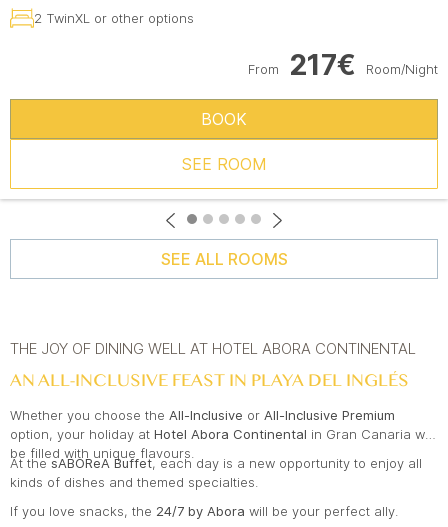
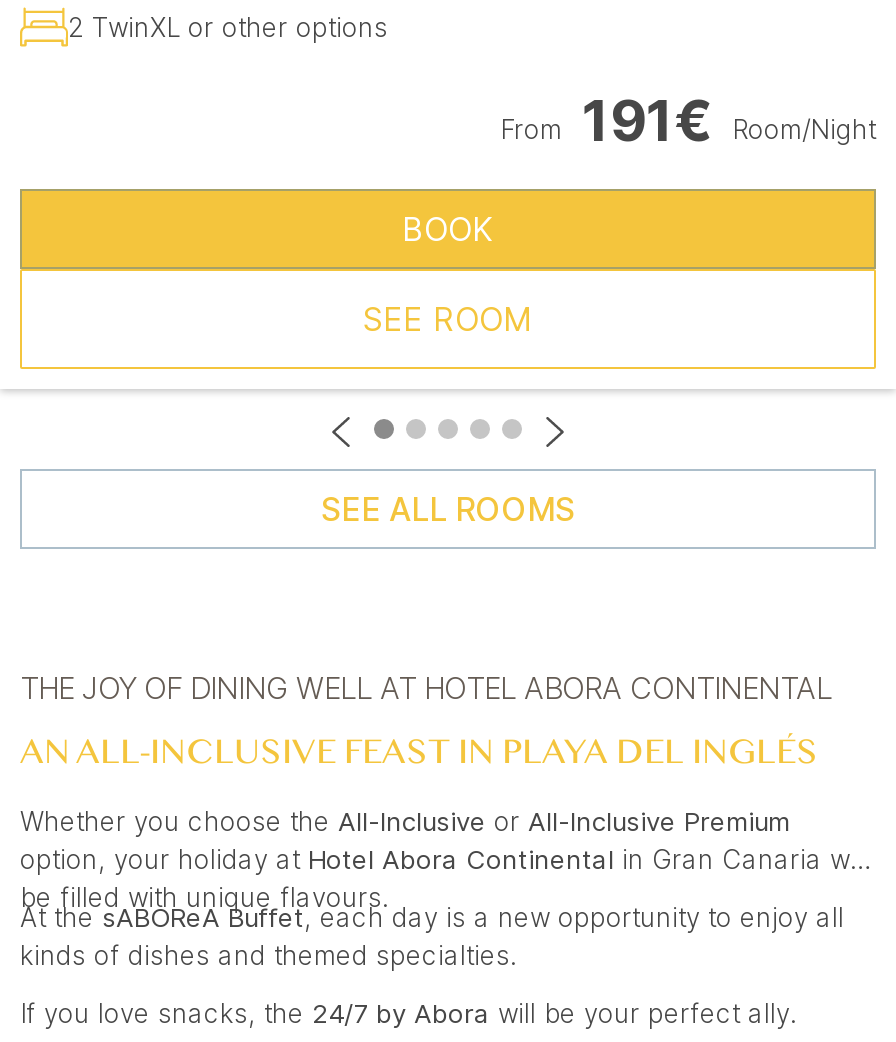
- From 217€ Room/Night
+ From 191€ Room/Night
